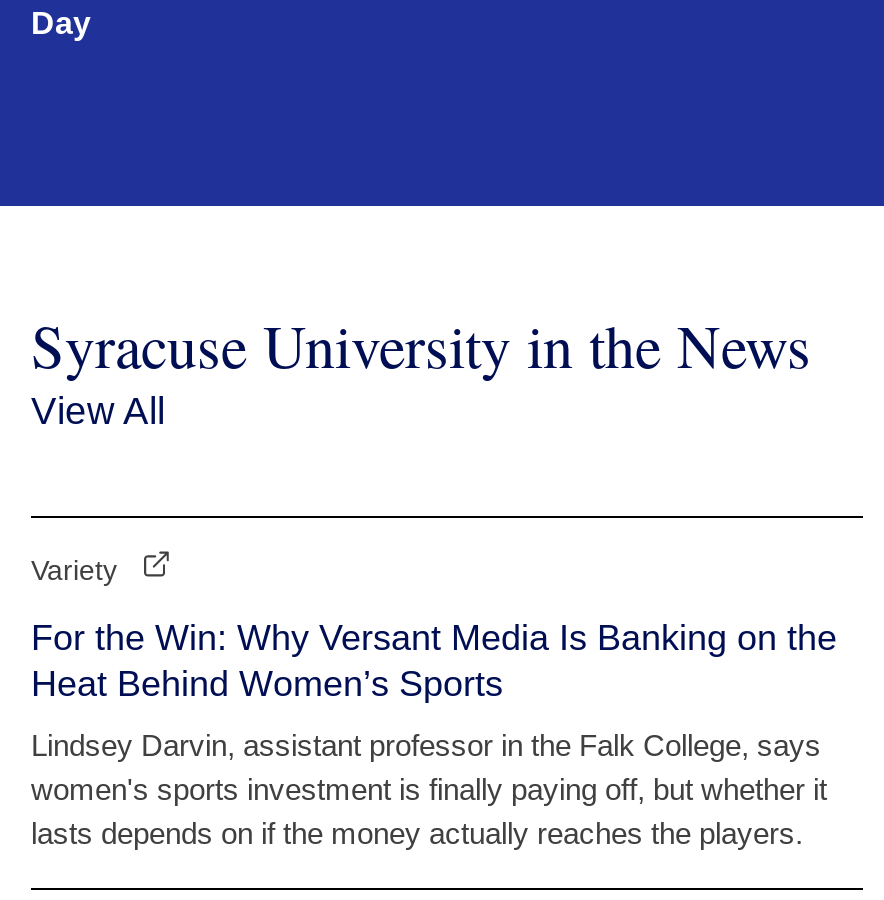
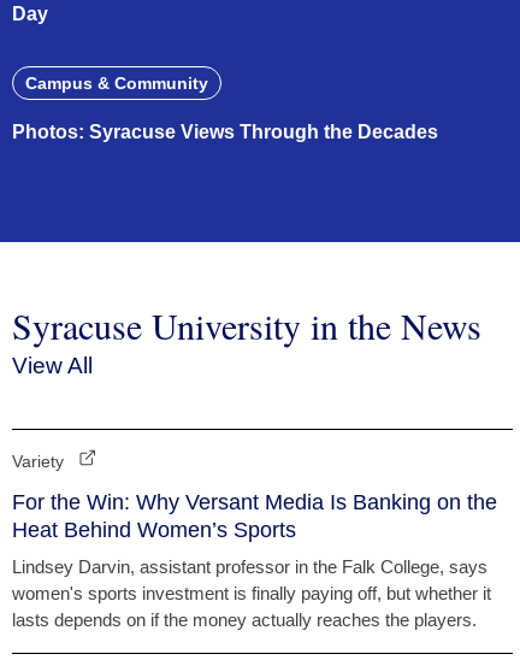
+ Campus & Community
+ Photos: Syracuse Views Through the Decades
